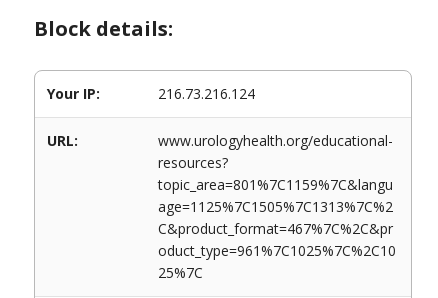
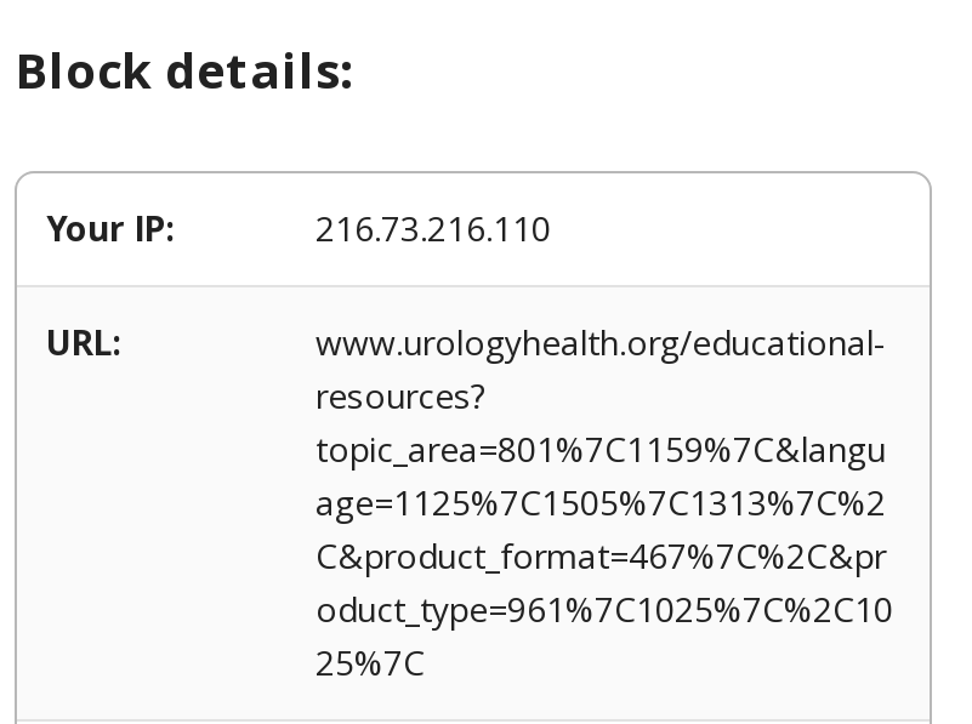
- 216.73.216.124
+ 216.73.216.110
